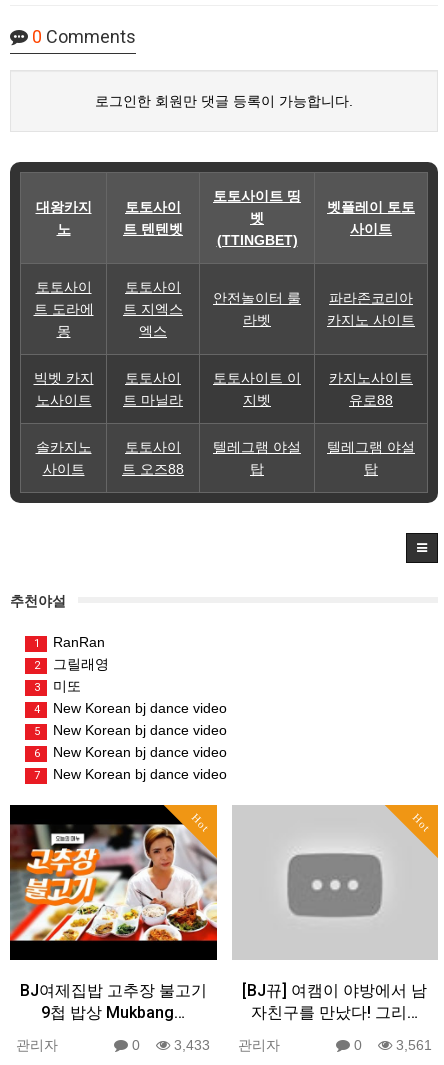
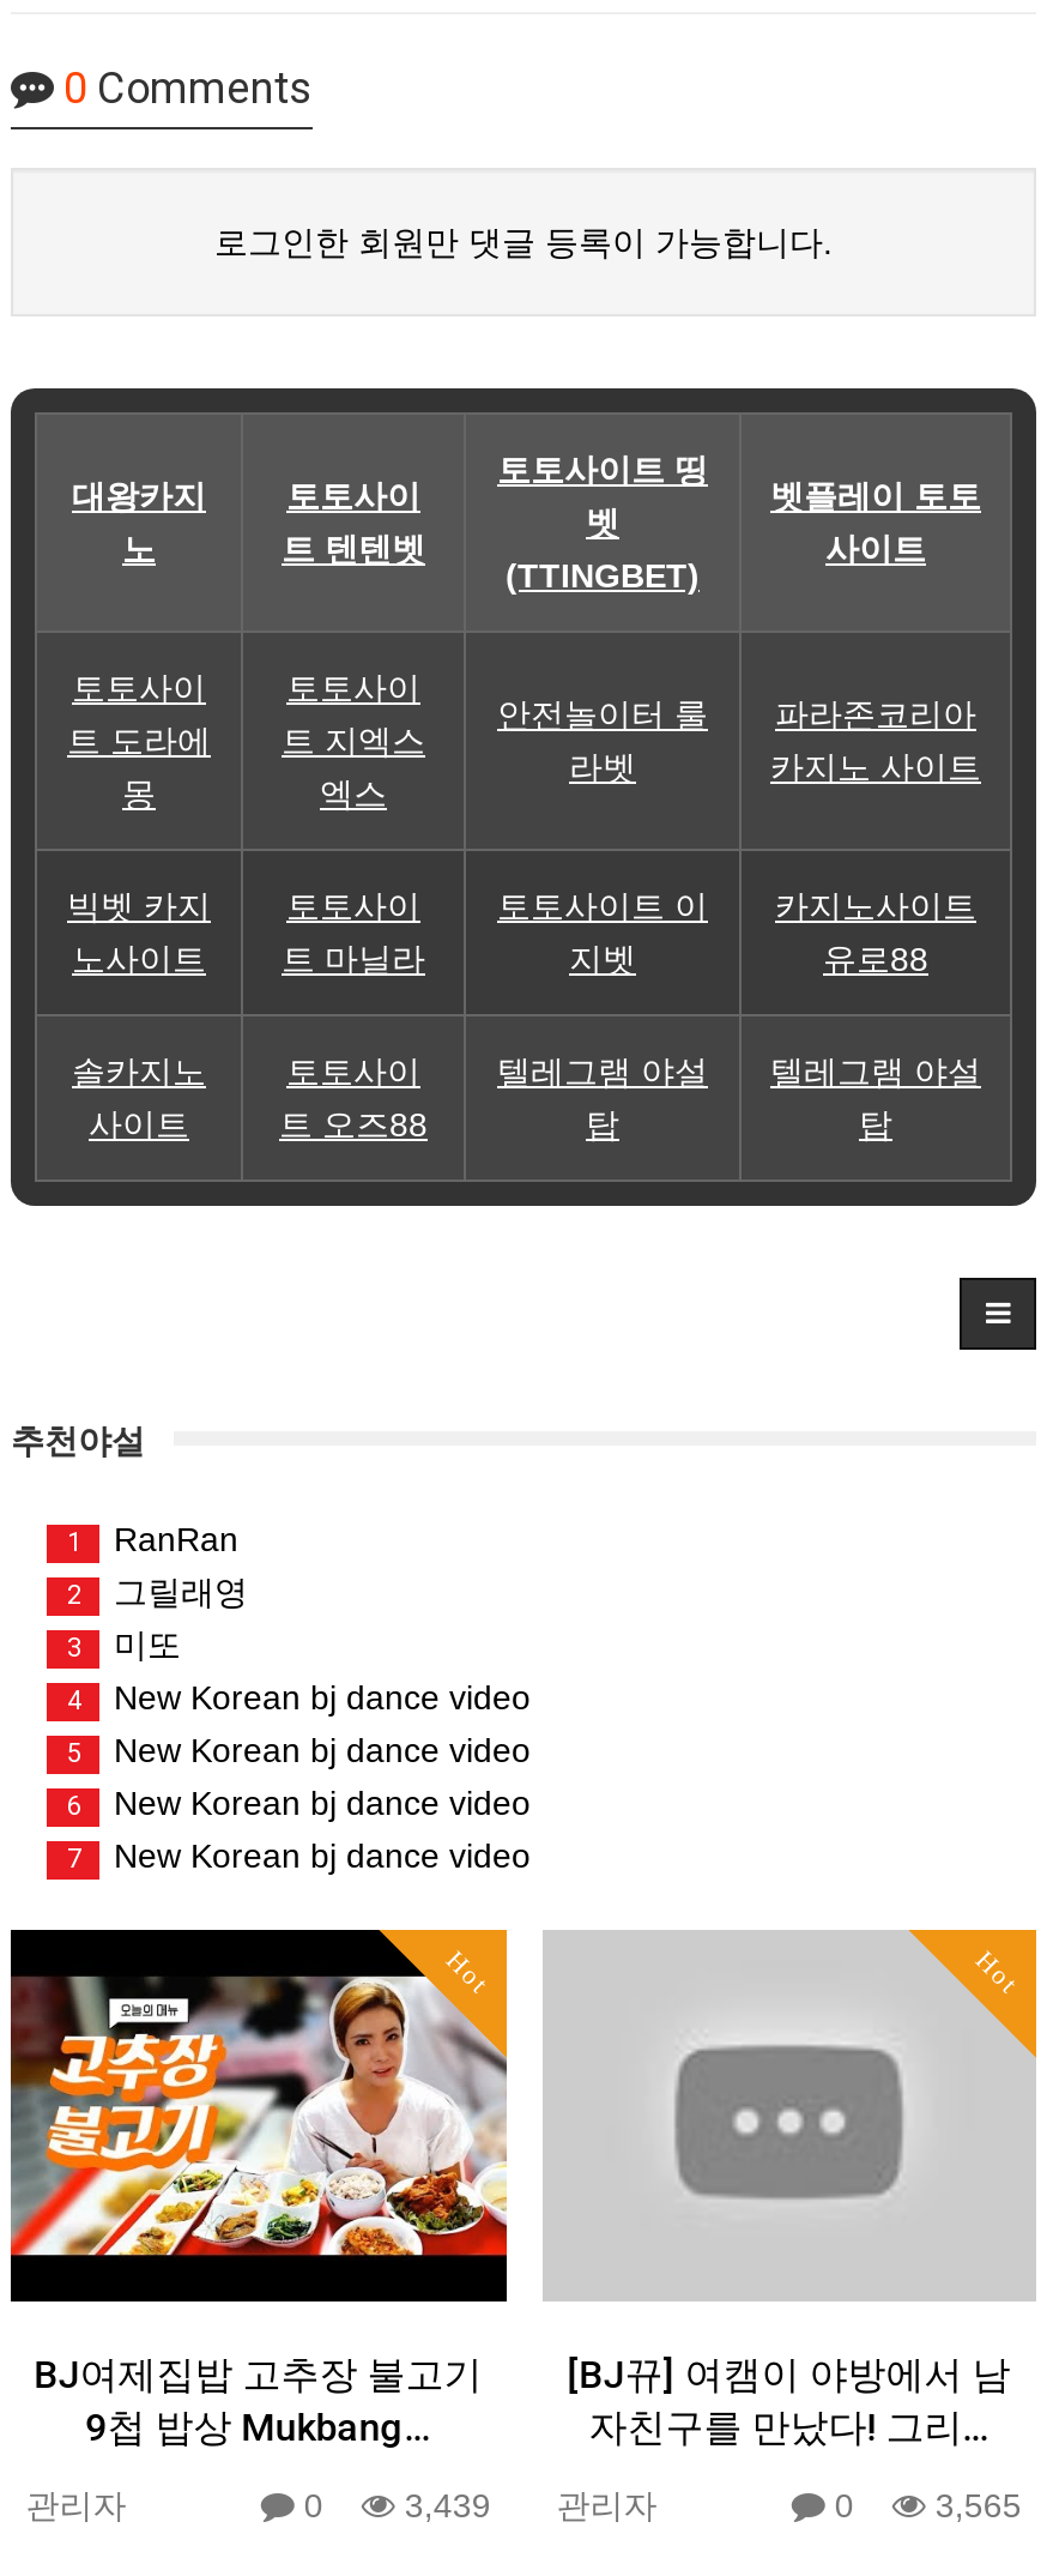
- 0 3,433 관리자
+ 0 3,439 관리자

- 0 3,561
+ 0 3,565
